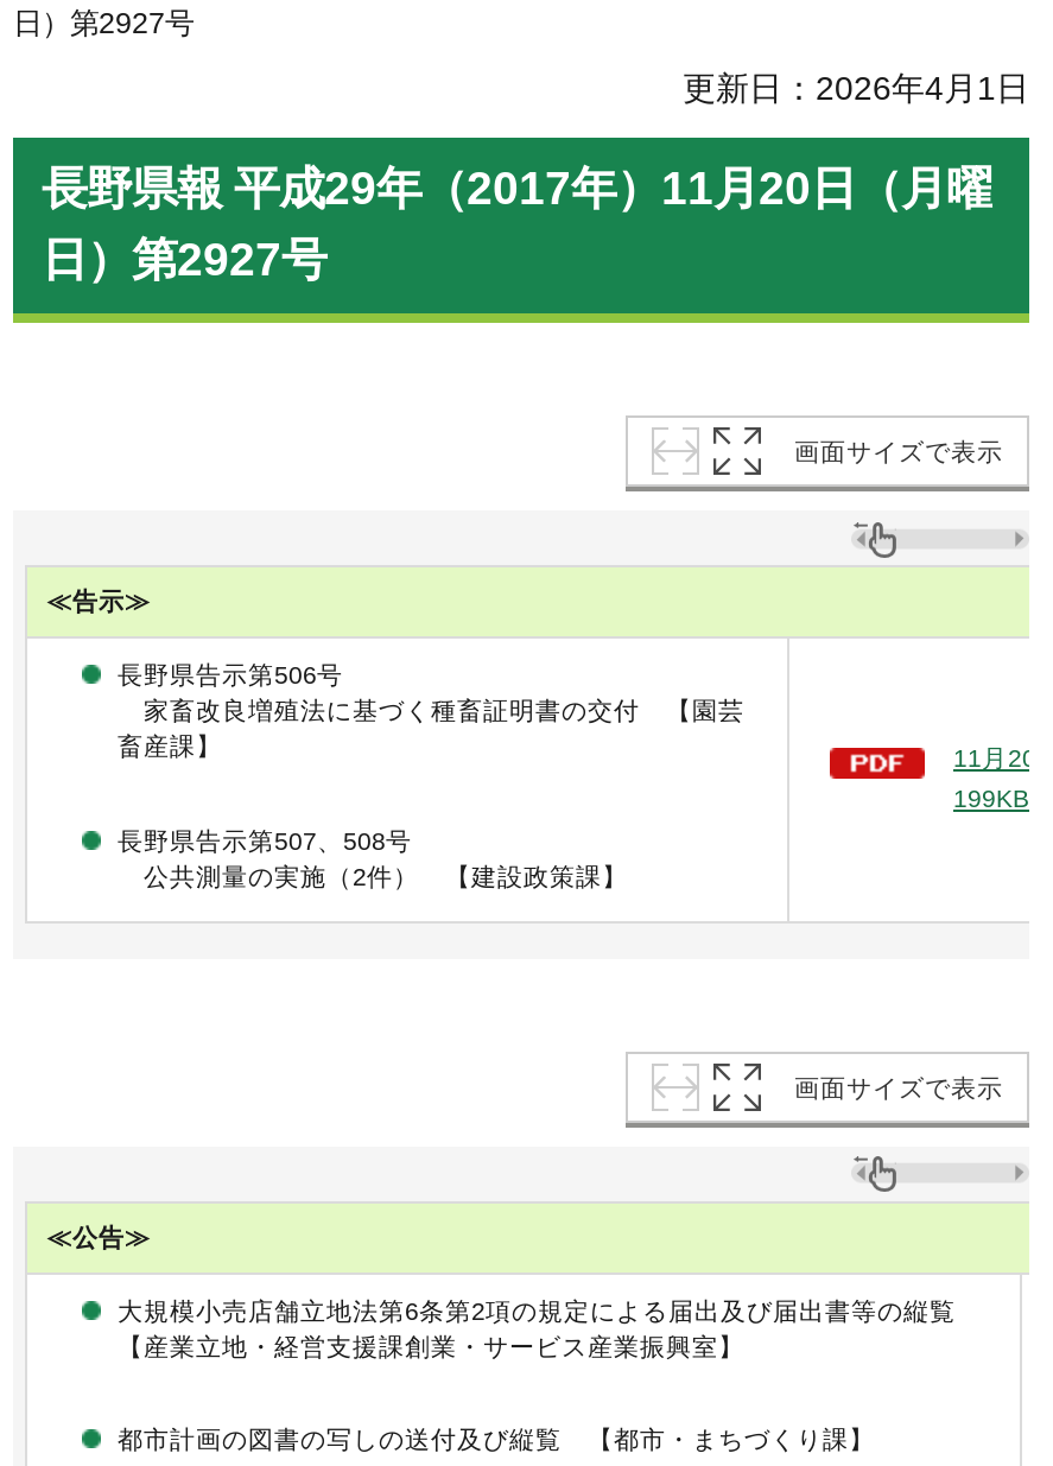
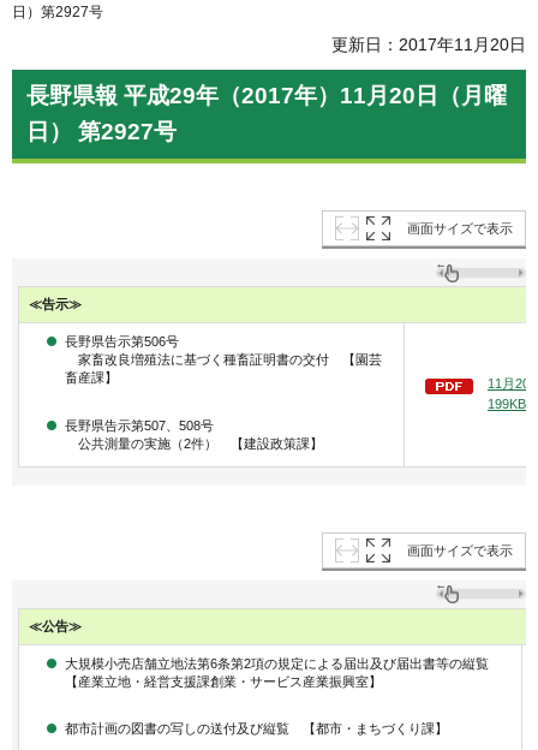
- 更新日：2026年4月1日
+ 更新日：2017年11月20日

- 日）第2927号
+ 日） 第2927号
